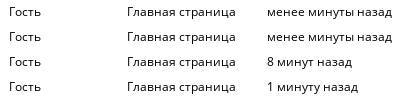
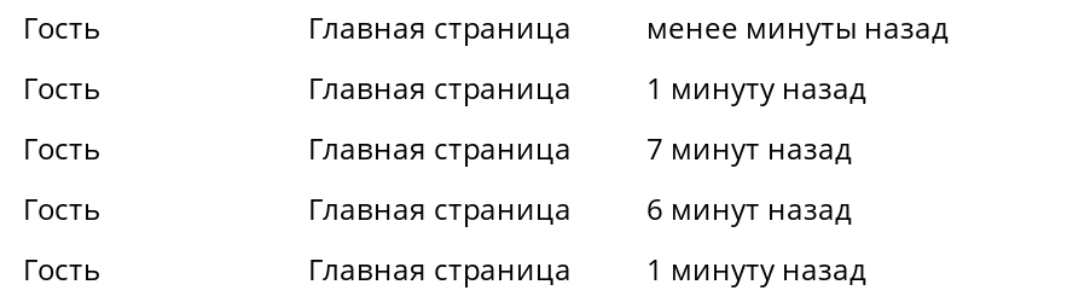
- менее минуты назад
+ 1 минуту назад

- 8 минут назад
+ 7 минут назад
+ Гость
+ Главная страница
+ 6 минут назад
